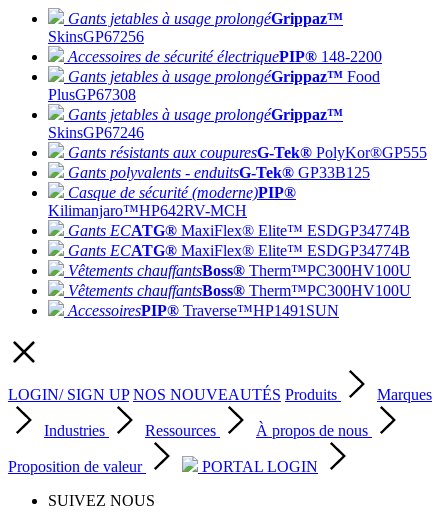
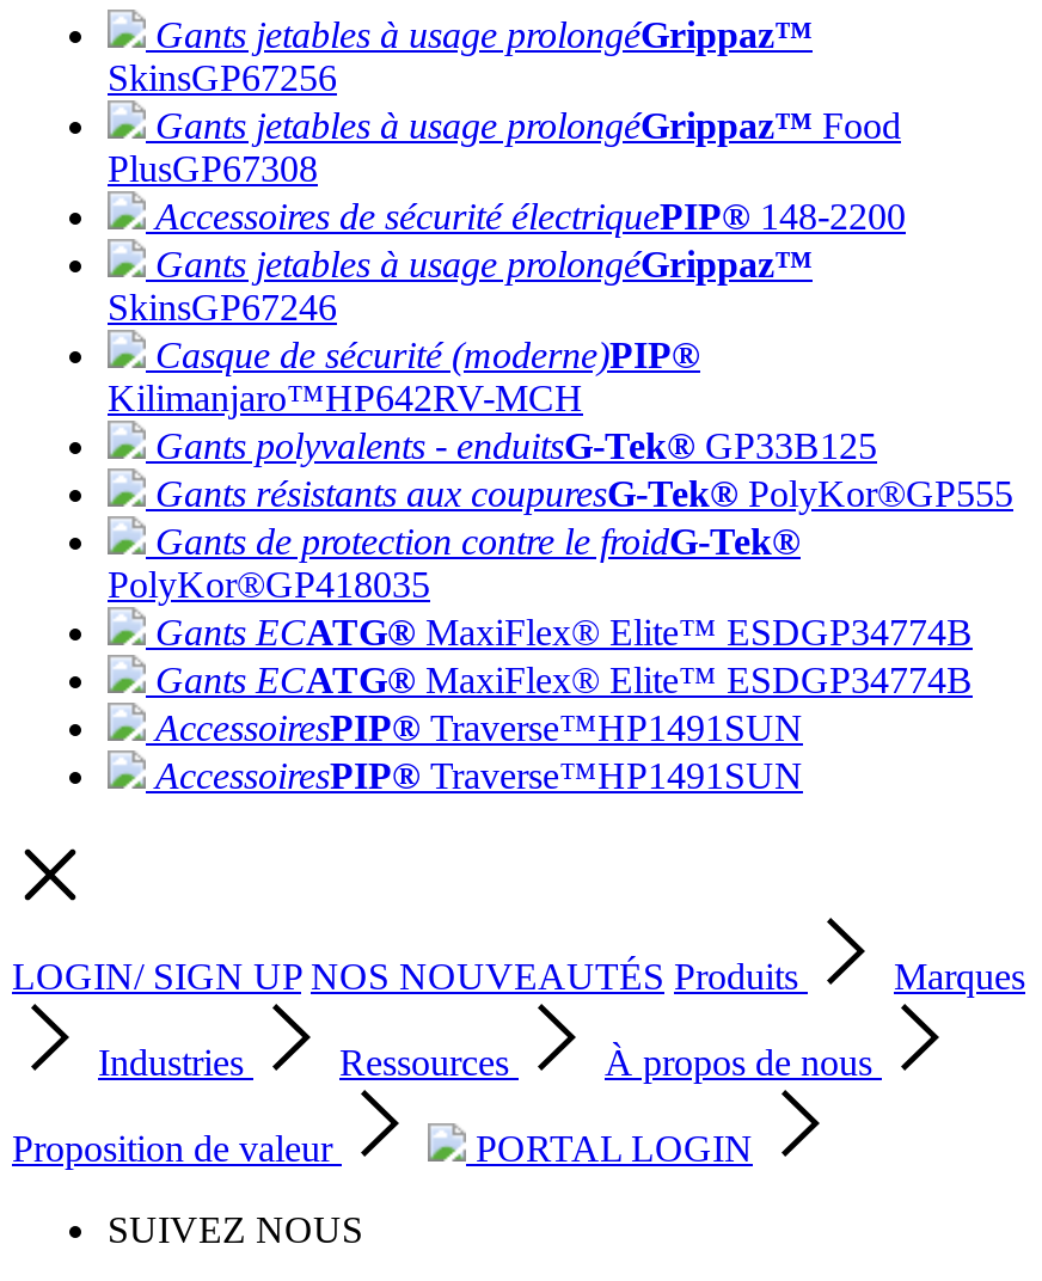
moved down: Accessoires de sécurité électriquePIP® 148-2200

moved up: Gants jetables à usage prolongéGrippaz™ Food | PlusGP67308

moved down: Gants résistants aux coupuresG-Tek® PolyKor®GP555 | Gants polyvalents - enduitsG-Tek® GP33B125

moved up: Casque de sécurité (moderne)PIP® | Kilimanjaro™HP642RV-MCH

+ Gants de protection contre le froidG-Tek®
+ PolyKor®GP418035

moved down: Gants ECATG® MaxiFlex® Elite™ ESDGP34774B | Gants ECATG® MaxiFlex® Elite™ ESDGP34774B

- Vêtements chauffantsBoss® Therm™PC300HV100U
- Vêtements chauffantsBoss® Therm™PC300HV100U
+ AccessoiresPIP® Traverse™HP1491SUN
